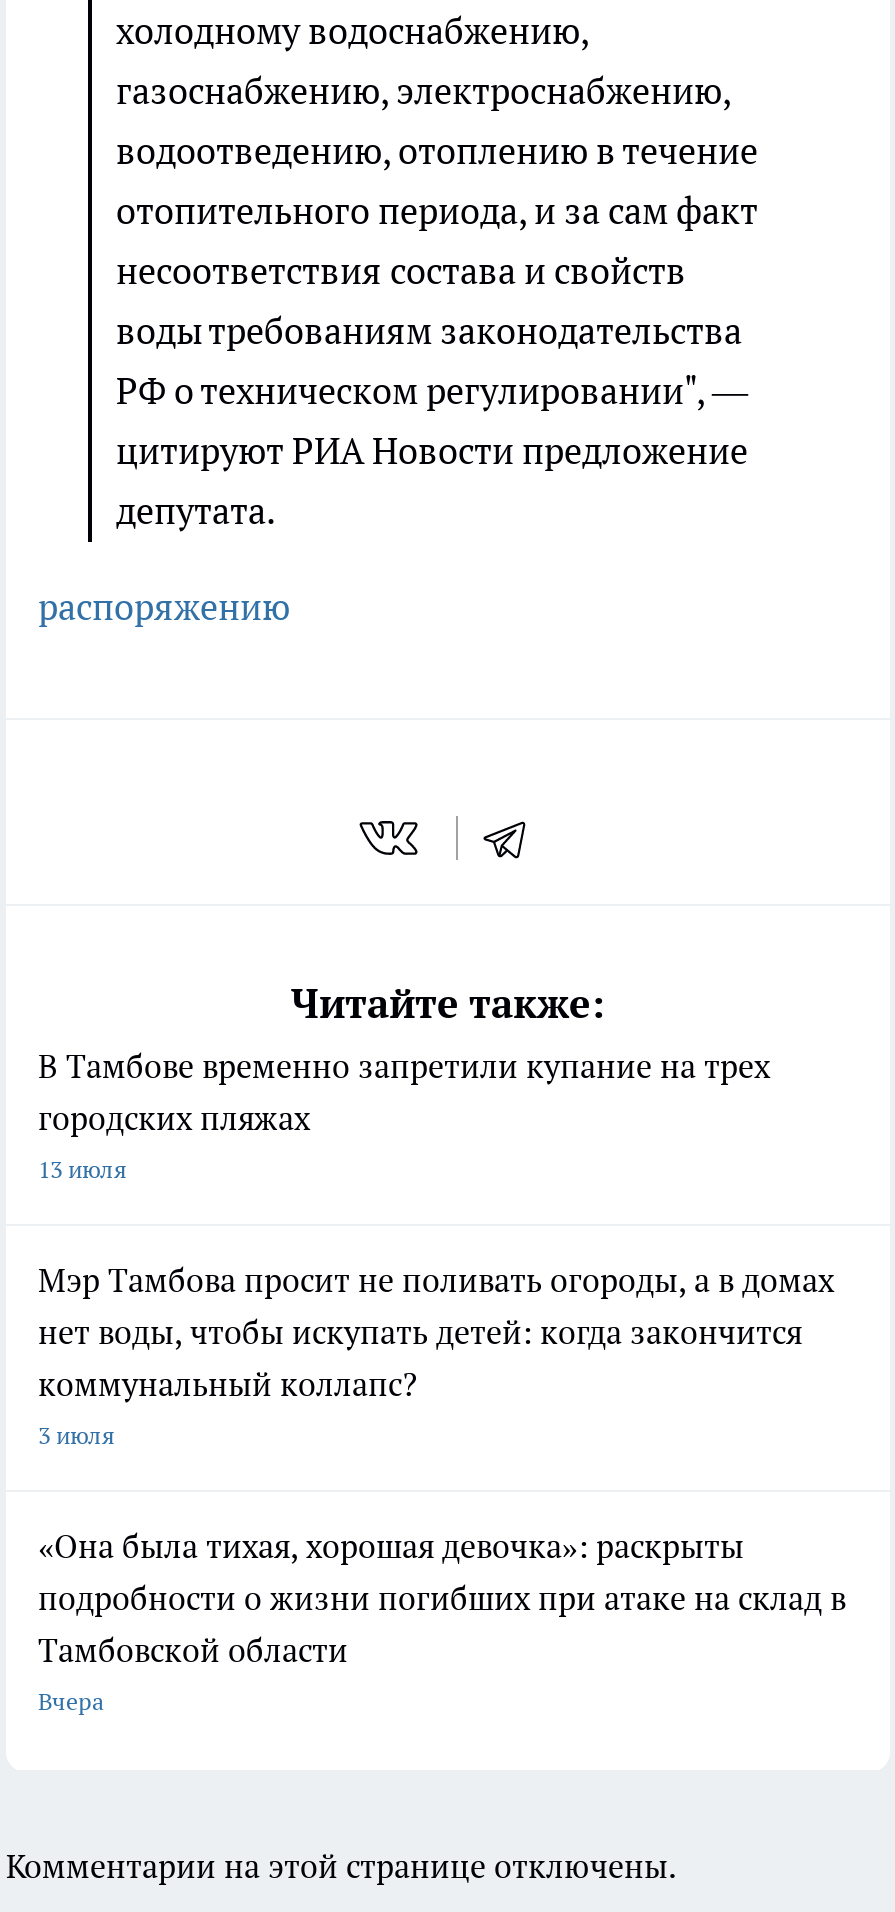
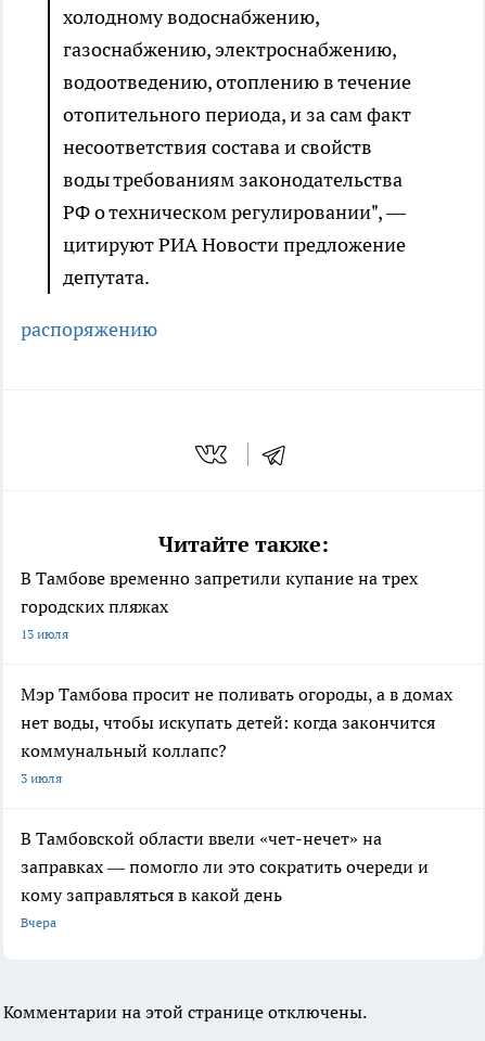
- «Она была тихая, хорошая девочка»: раскрыты
- подробности о жизни погибших при атаке на склад в
- Тамбовской области
+ В Тамбовской области ввели «чет-нечет» на
+ заправках — помогло ли это сократить очереди и
+ кому заправляться в какой день
